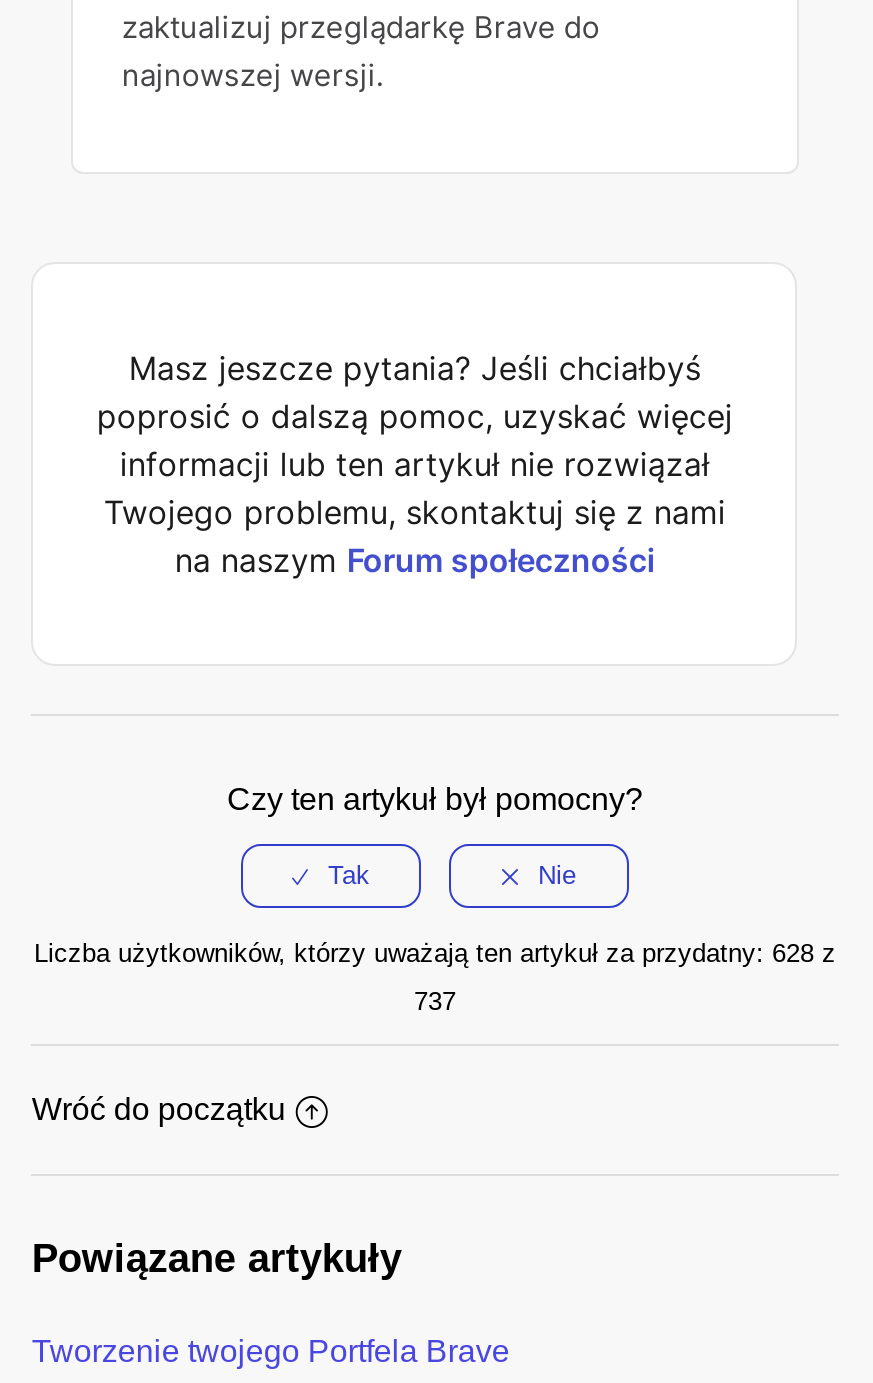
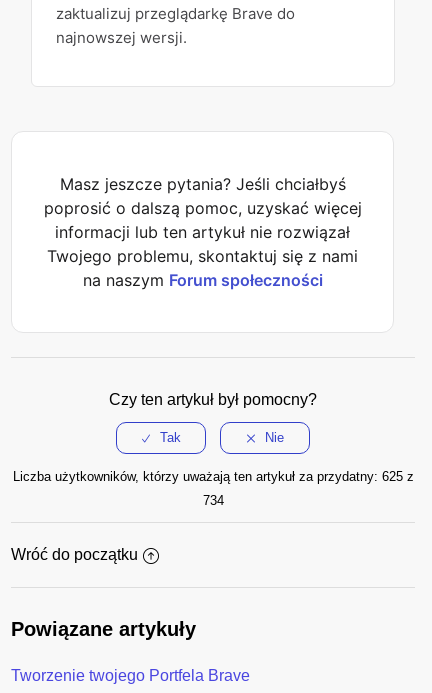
- Liczba użytkowników, którzy uważają ten artykuł za przydatny: 628 z
+ Liczba użytkowników, którzy uważają ten artykuł za przydatny: 625 z

- 737
+ 734
